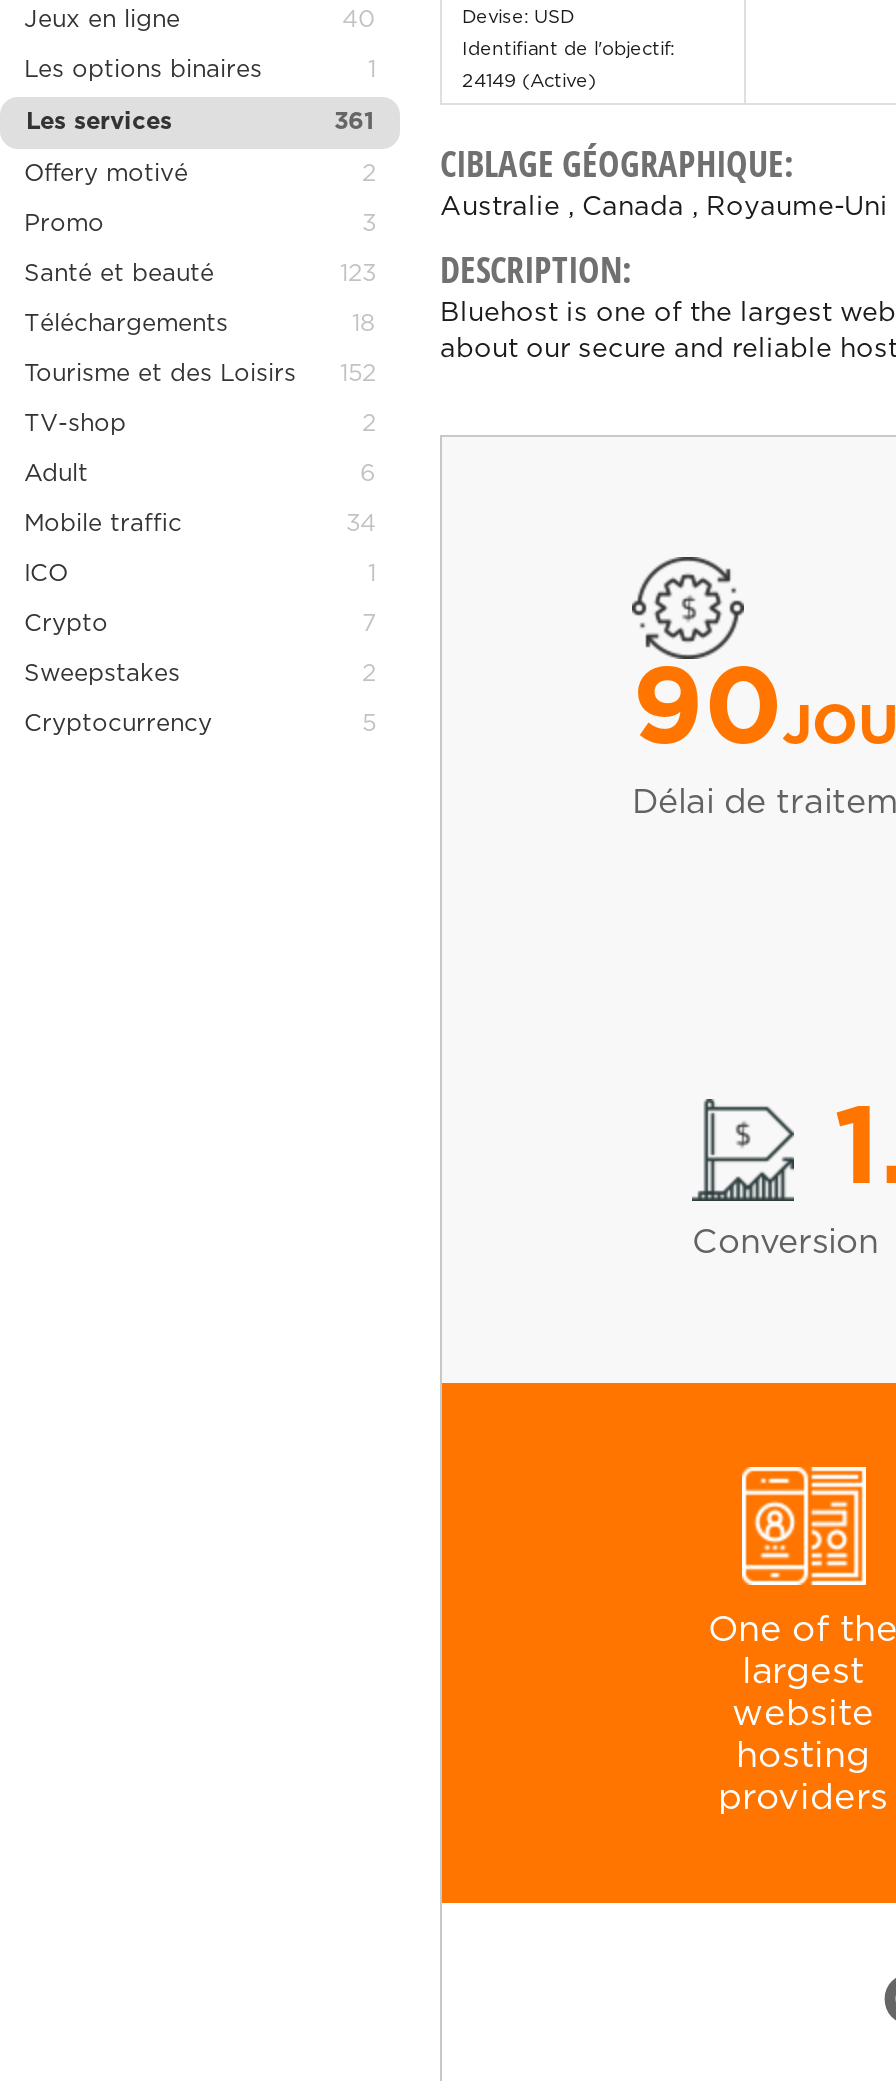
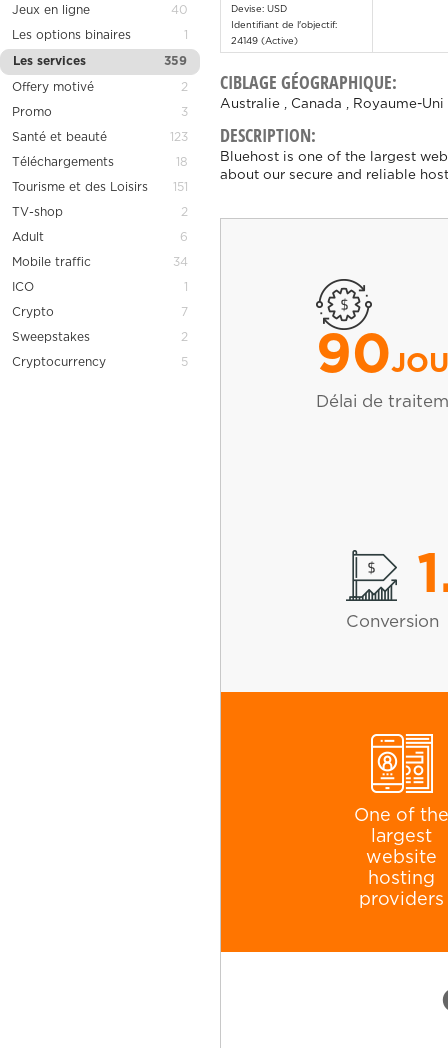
- 361
+ 359

- 152
+ 151
